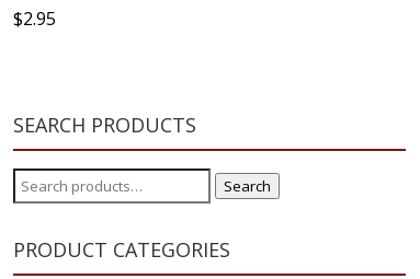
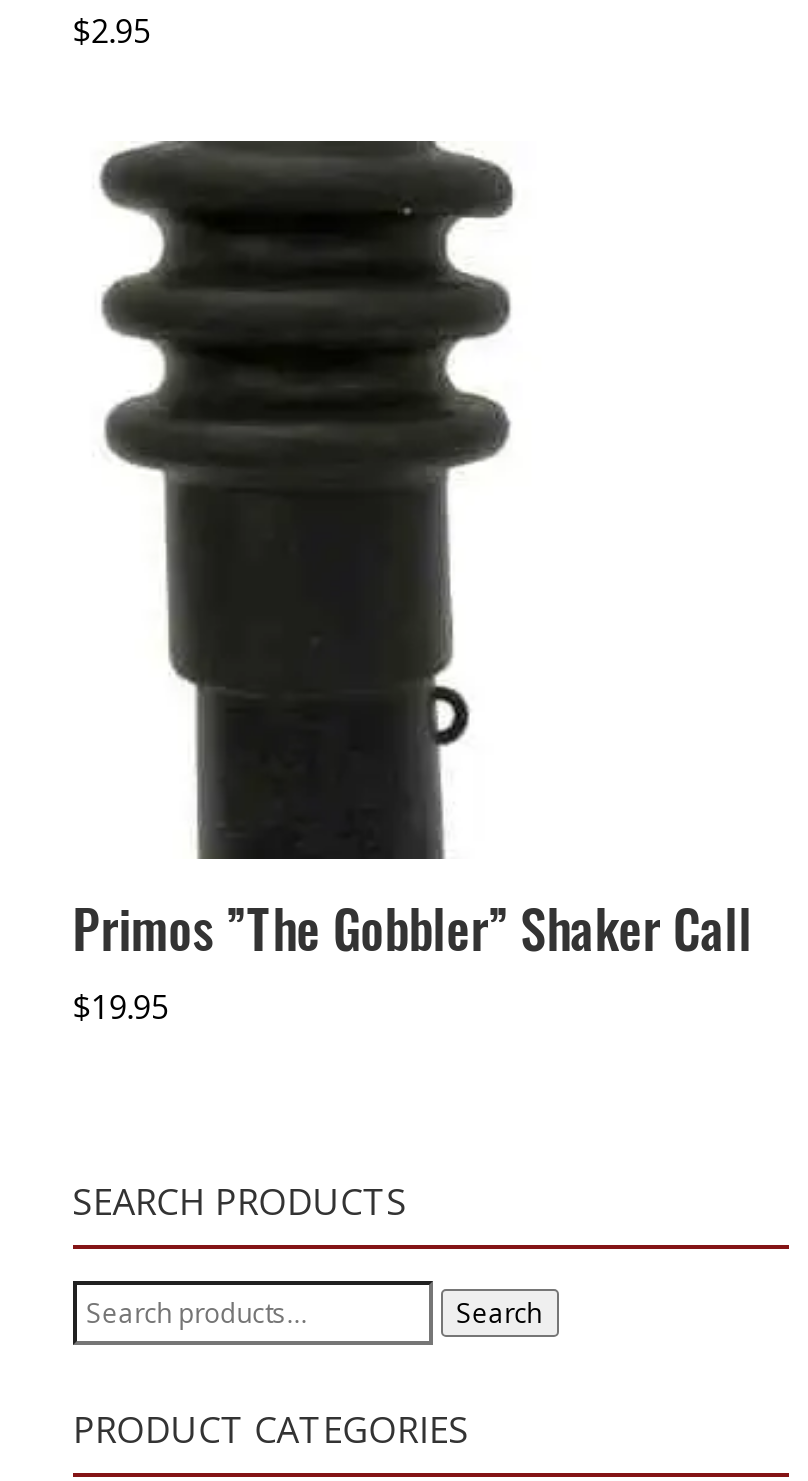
+ [image]
+ Primos ”The Gobbler” Shaker Call
+ $19.95
